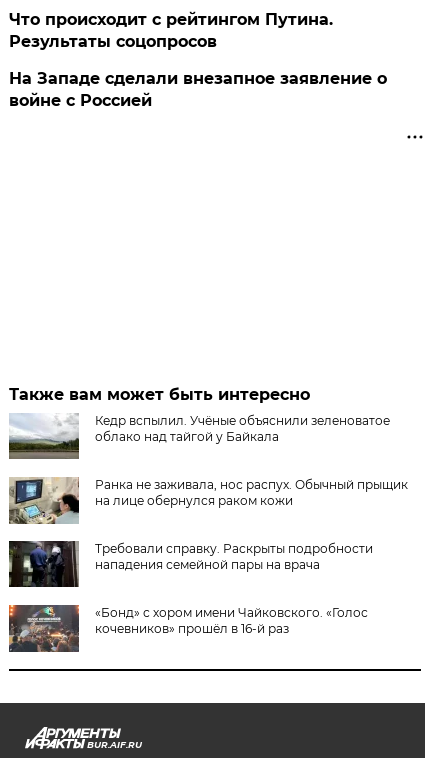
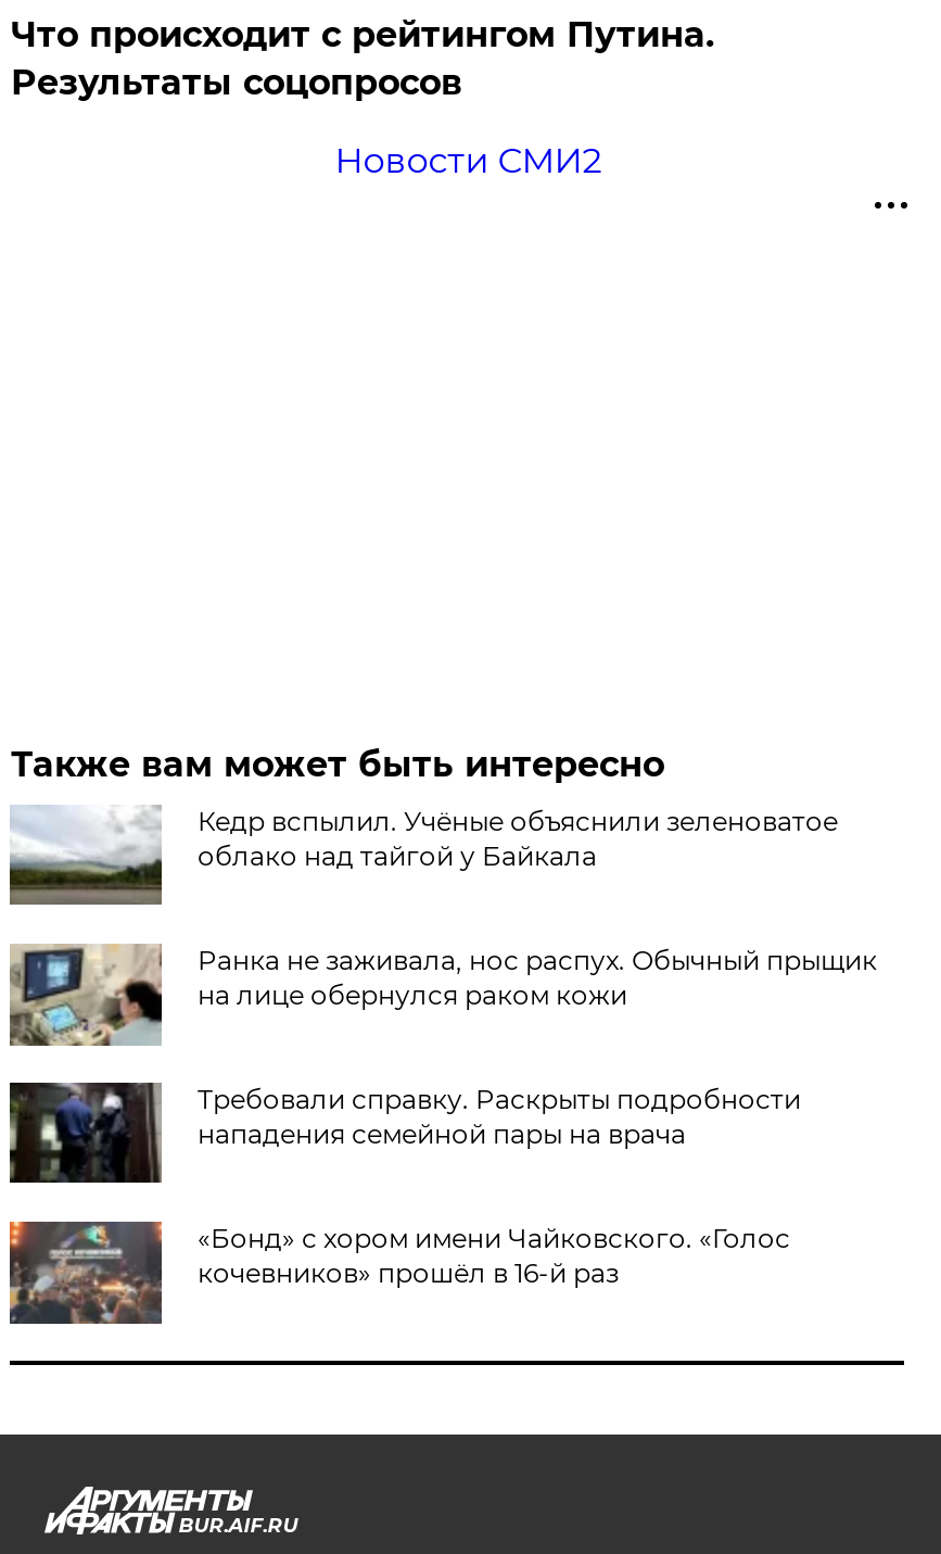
- На Западе сделали внезапное заявление о
- войне с Россией
+ Новости СМИ2
